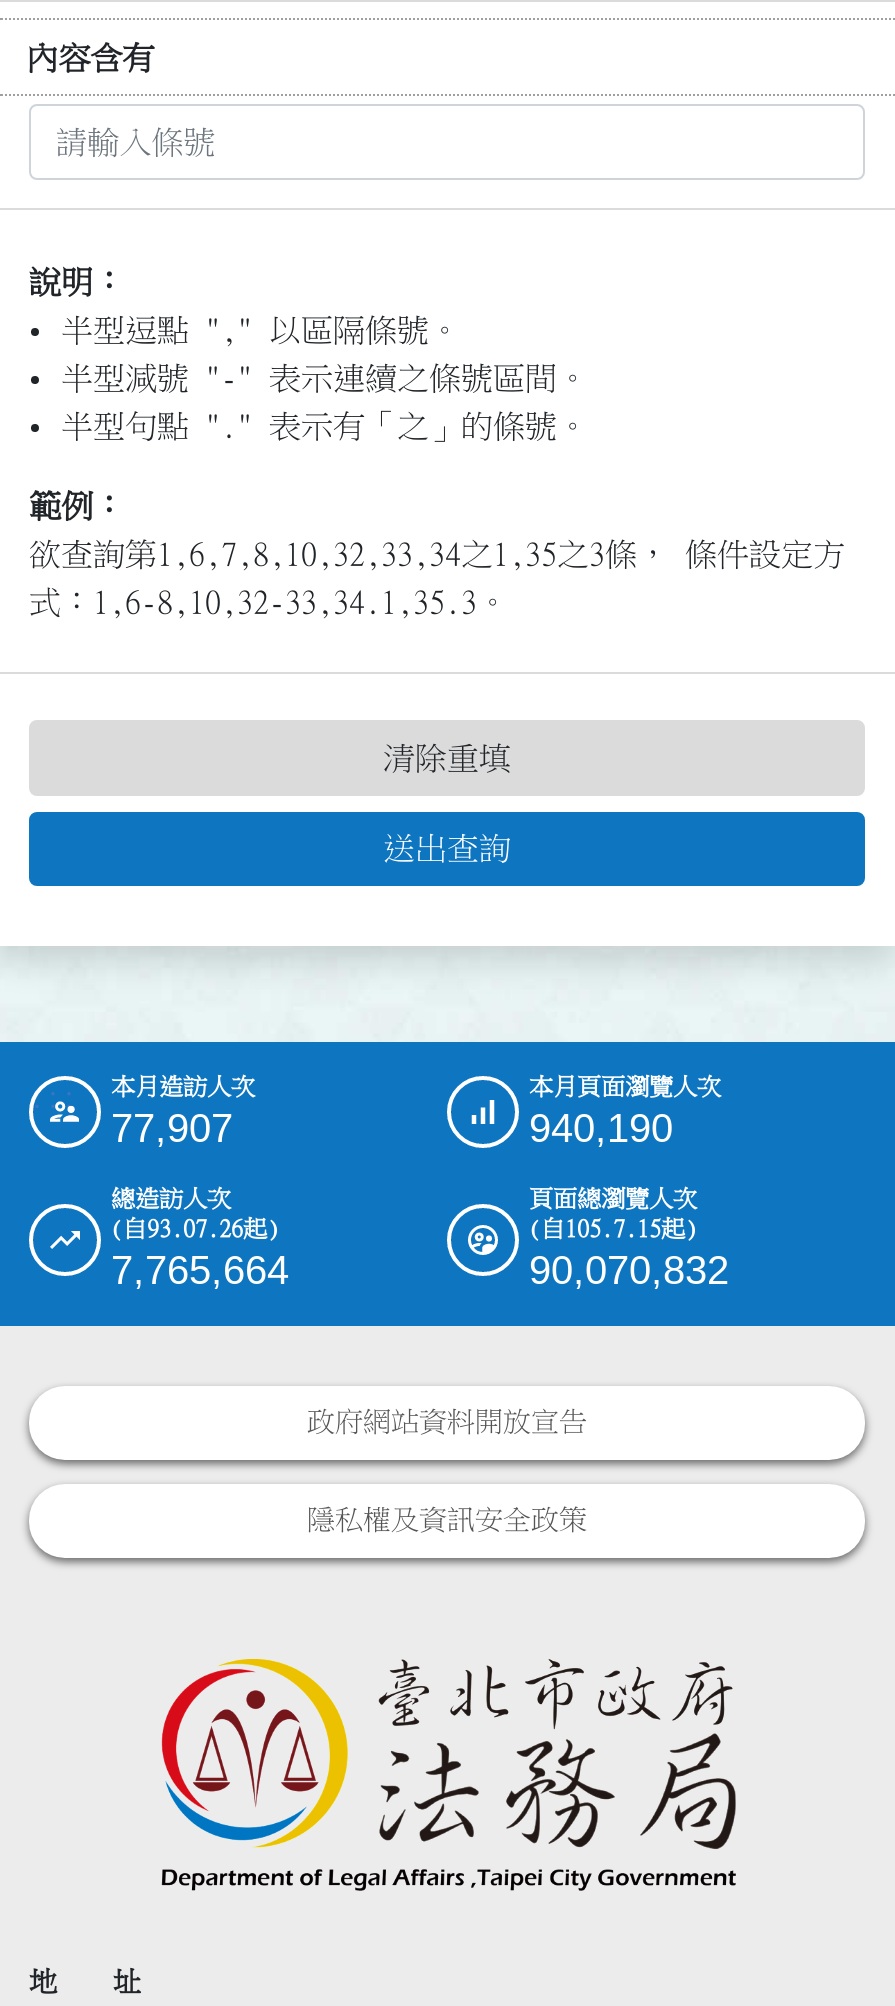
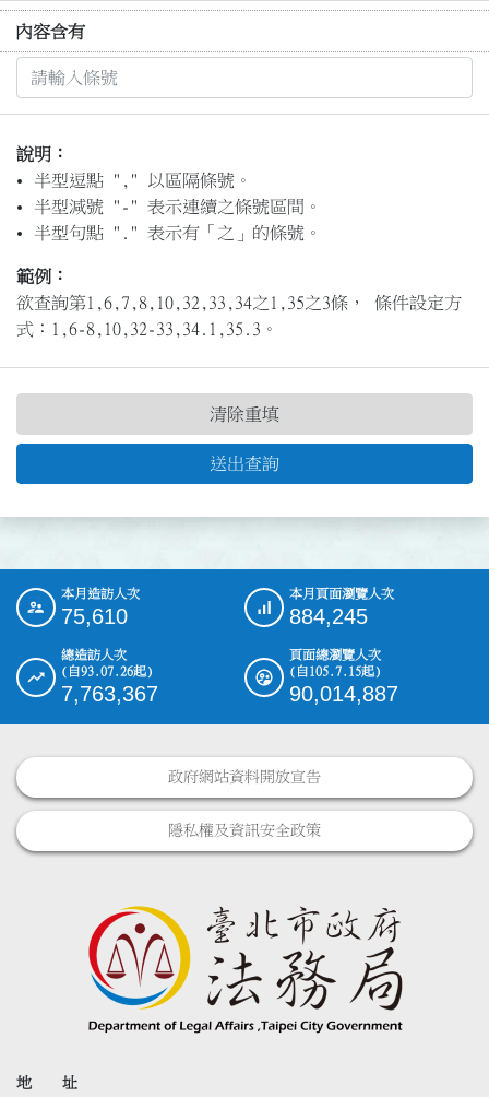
- 77,907
+ 75,610

- 940,190
+ 884,245

- 7,765,664
+ 7,763,367

- 90,070,832
+ 90,014,887
